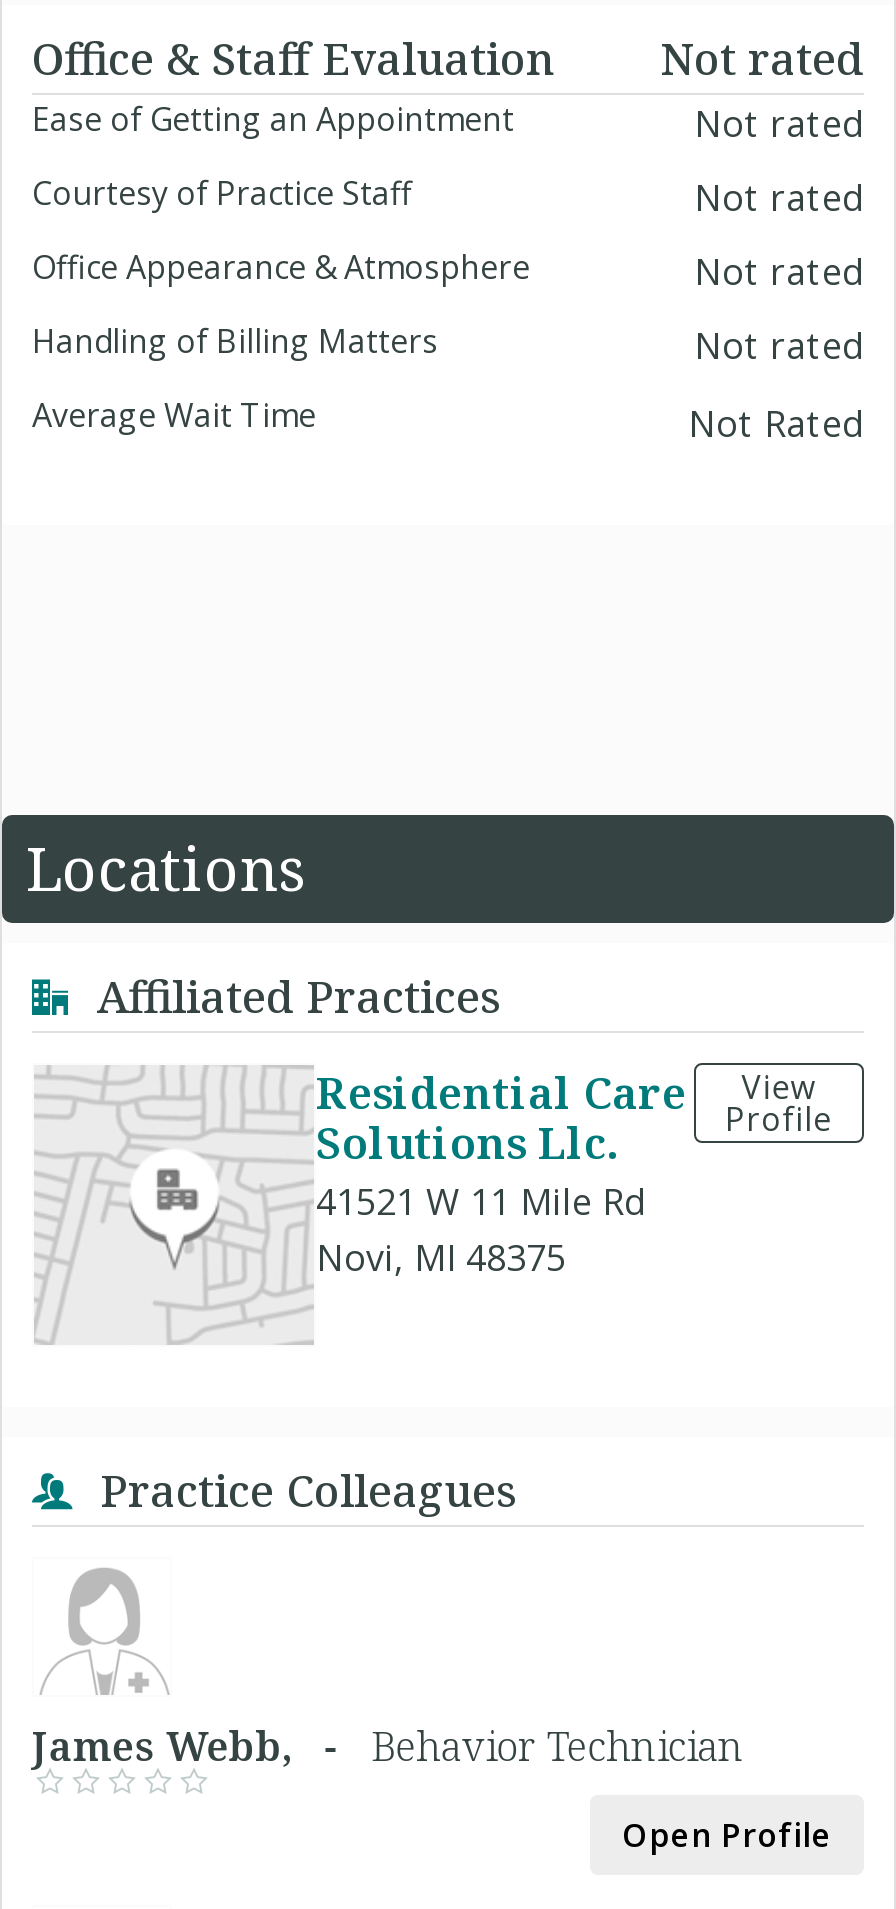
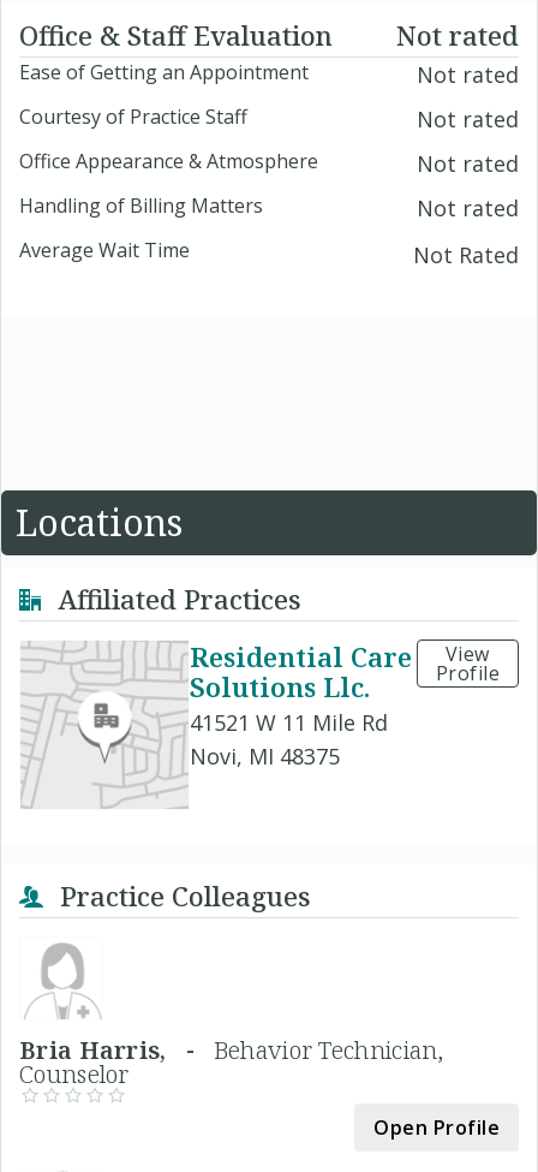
- James Webb, - Behavior Technician
+ Bria Harris, - Behavior Technician,
+ Counselor
